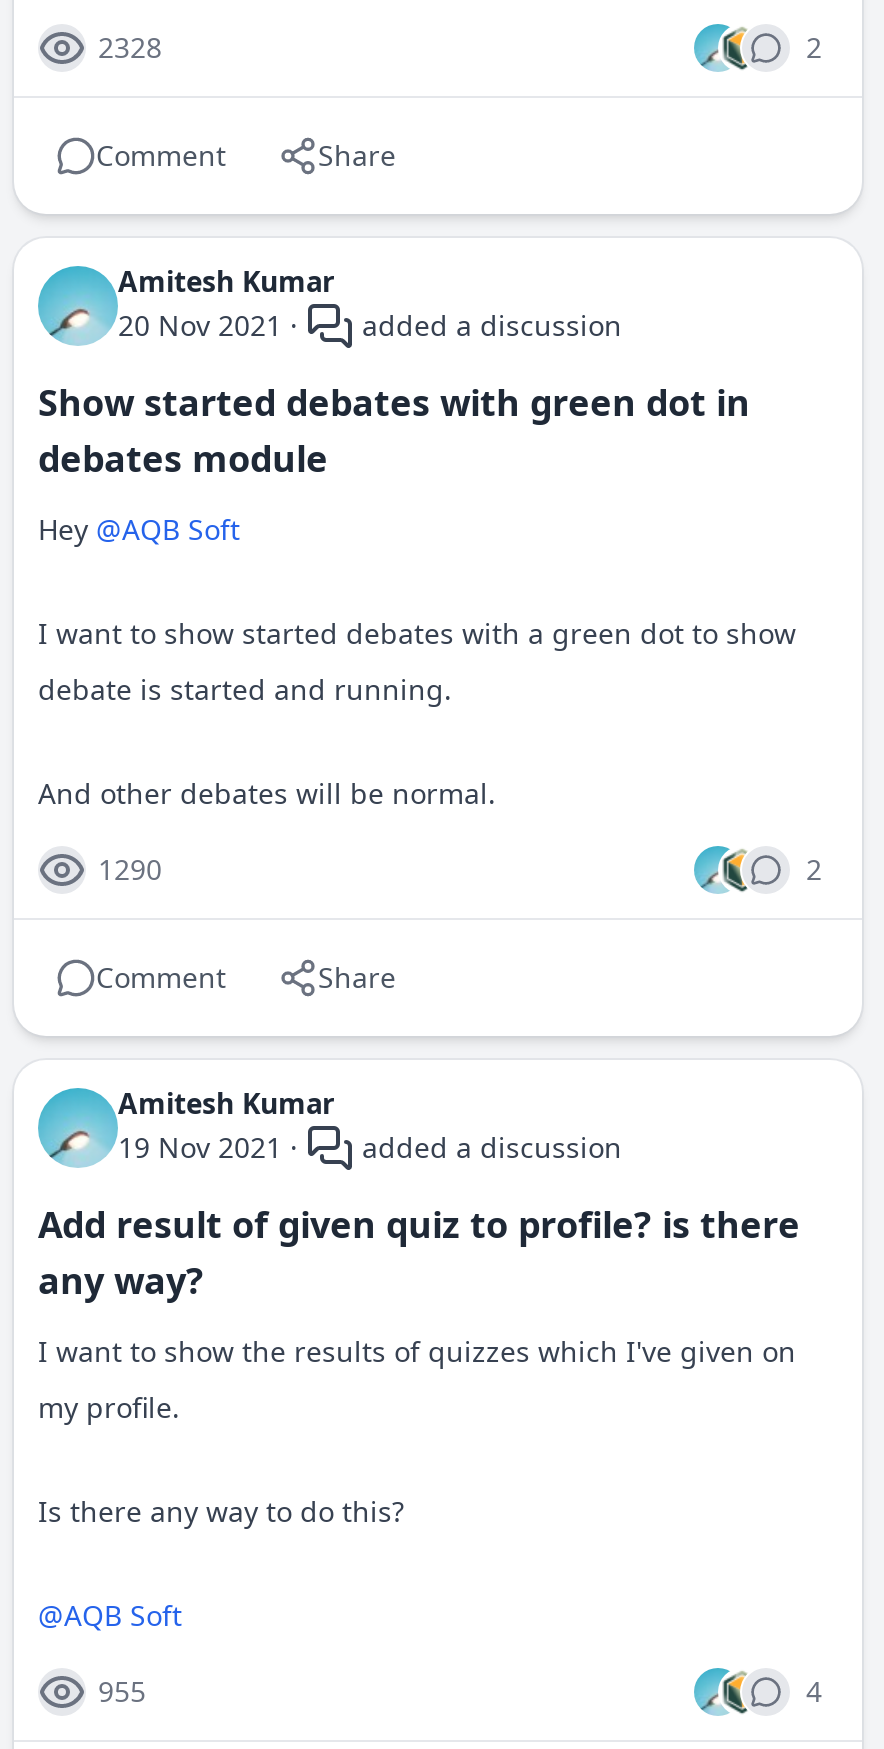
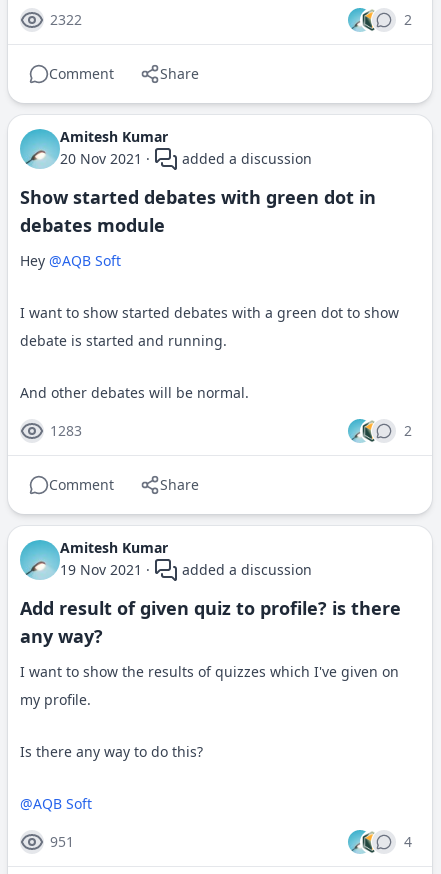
- 2328
+ 2322

- 1290
+ 1283

- 955
+ 951
